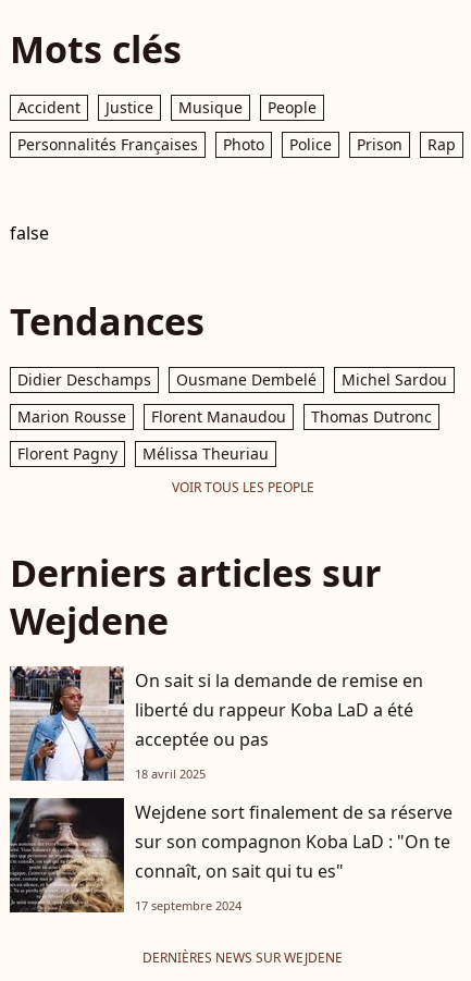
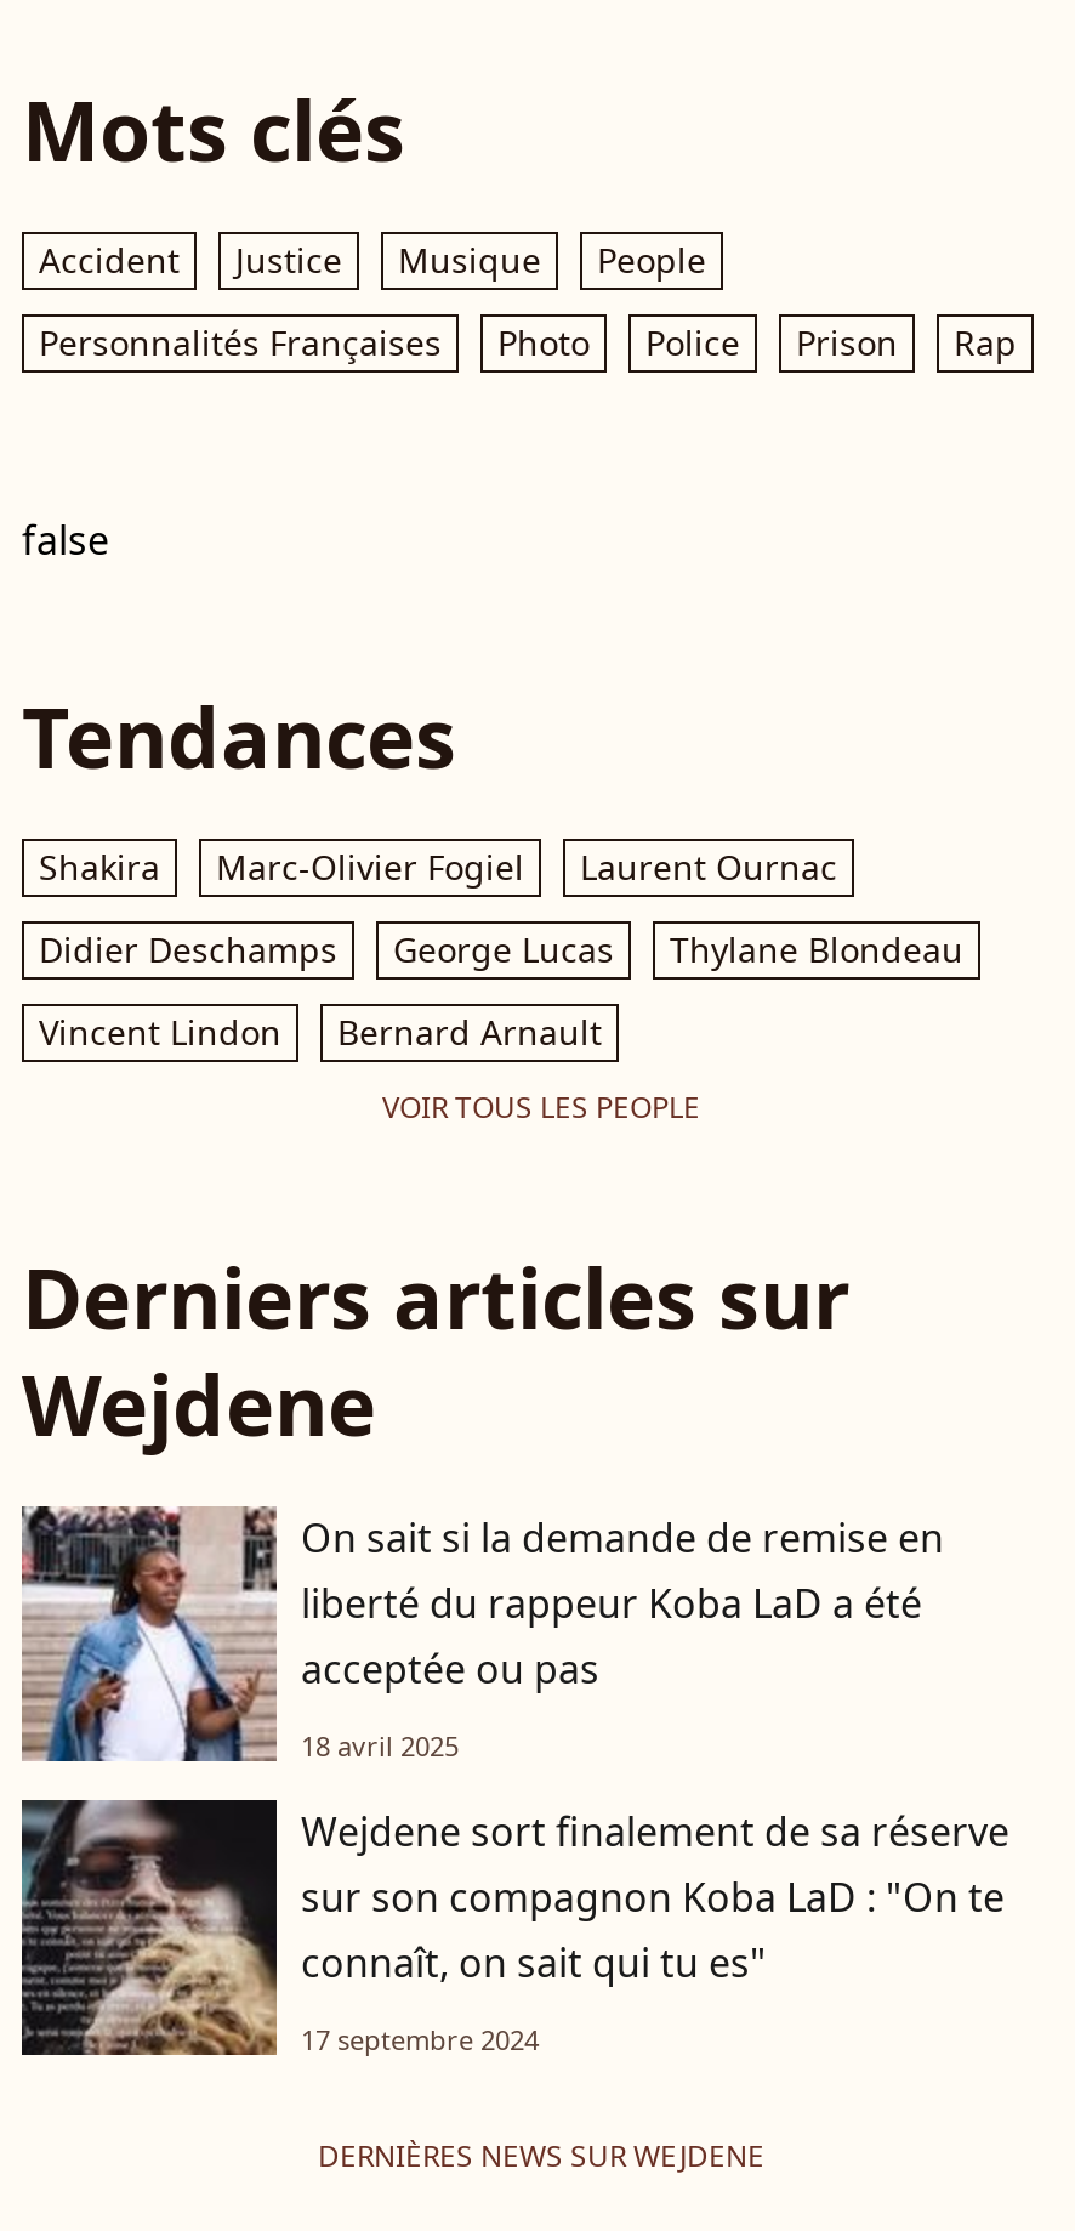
+ Shakira
+ Marc-Olivier Fogiel
+ Laurent Ournac

- Ousmane Dembelé
- Michel Sardou
- Marion Rousse
- Florent Manaudou
- Thomas Dutronc
- Florent Pagny
- Mélissa Theuriau
+ George Lucas
+ Thylane Blondeau
+ Vincent Lindon
+ Bernard Arnault

moved down: Didier Deschamps
